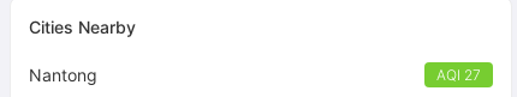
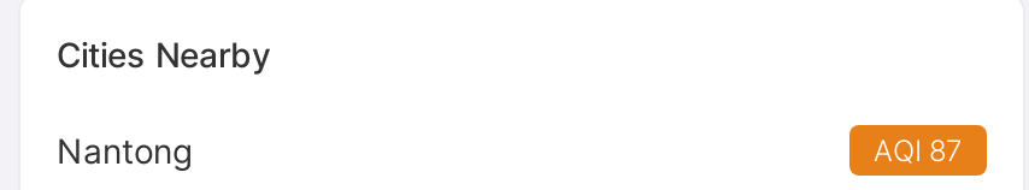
- AQI 27
+ AQI 87
